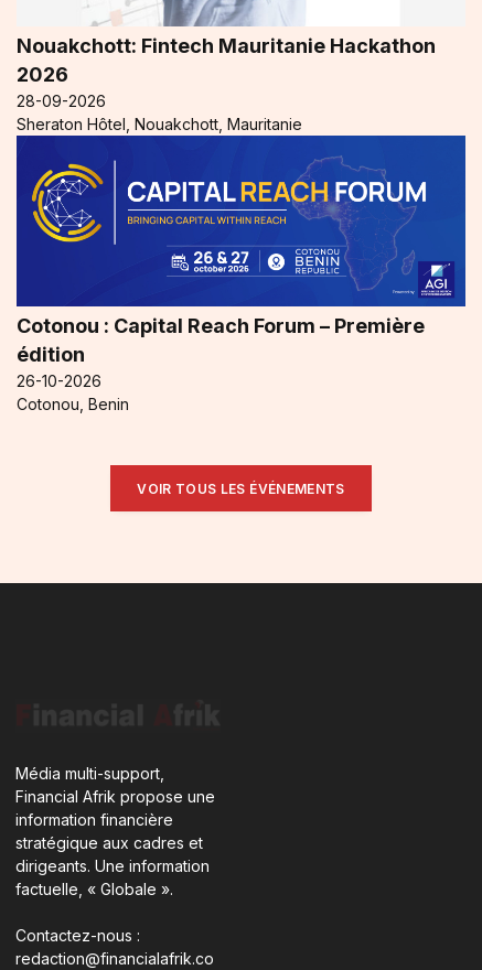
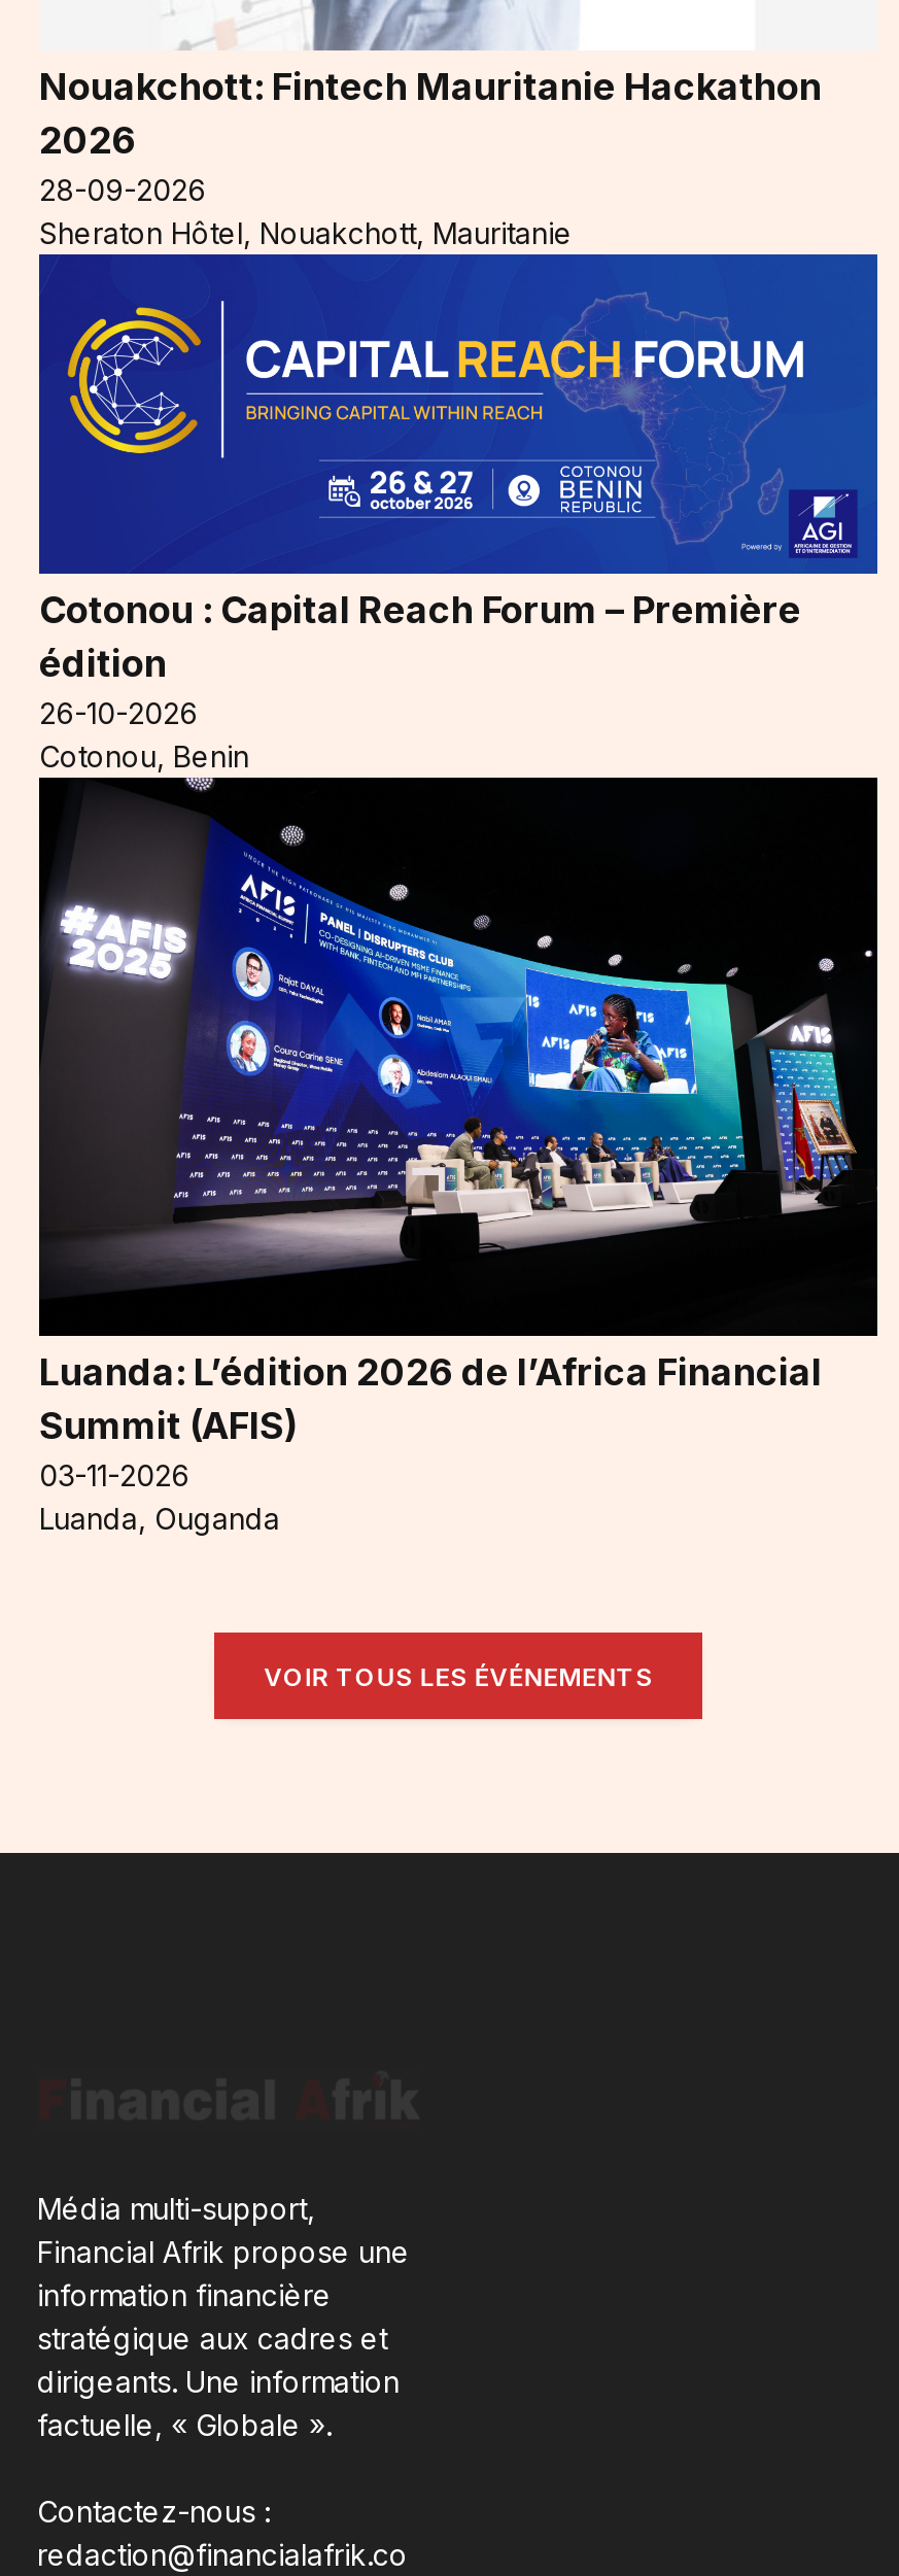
+ [image]
+ Luanda: L’édition 2026 de l’Africa Financial
+ Summit (AFIS)
+ 03-11-2026
+ Luanda, Ouganda
